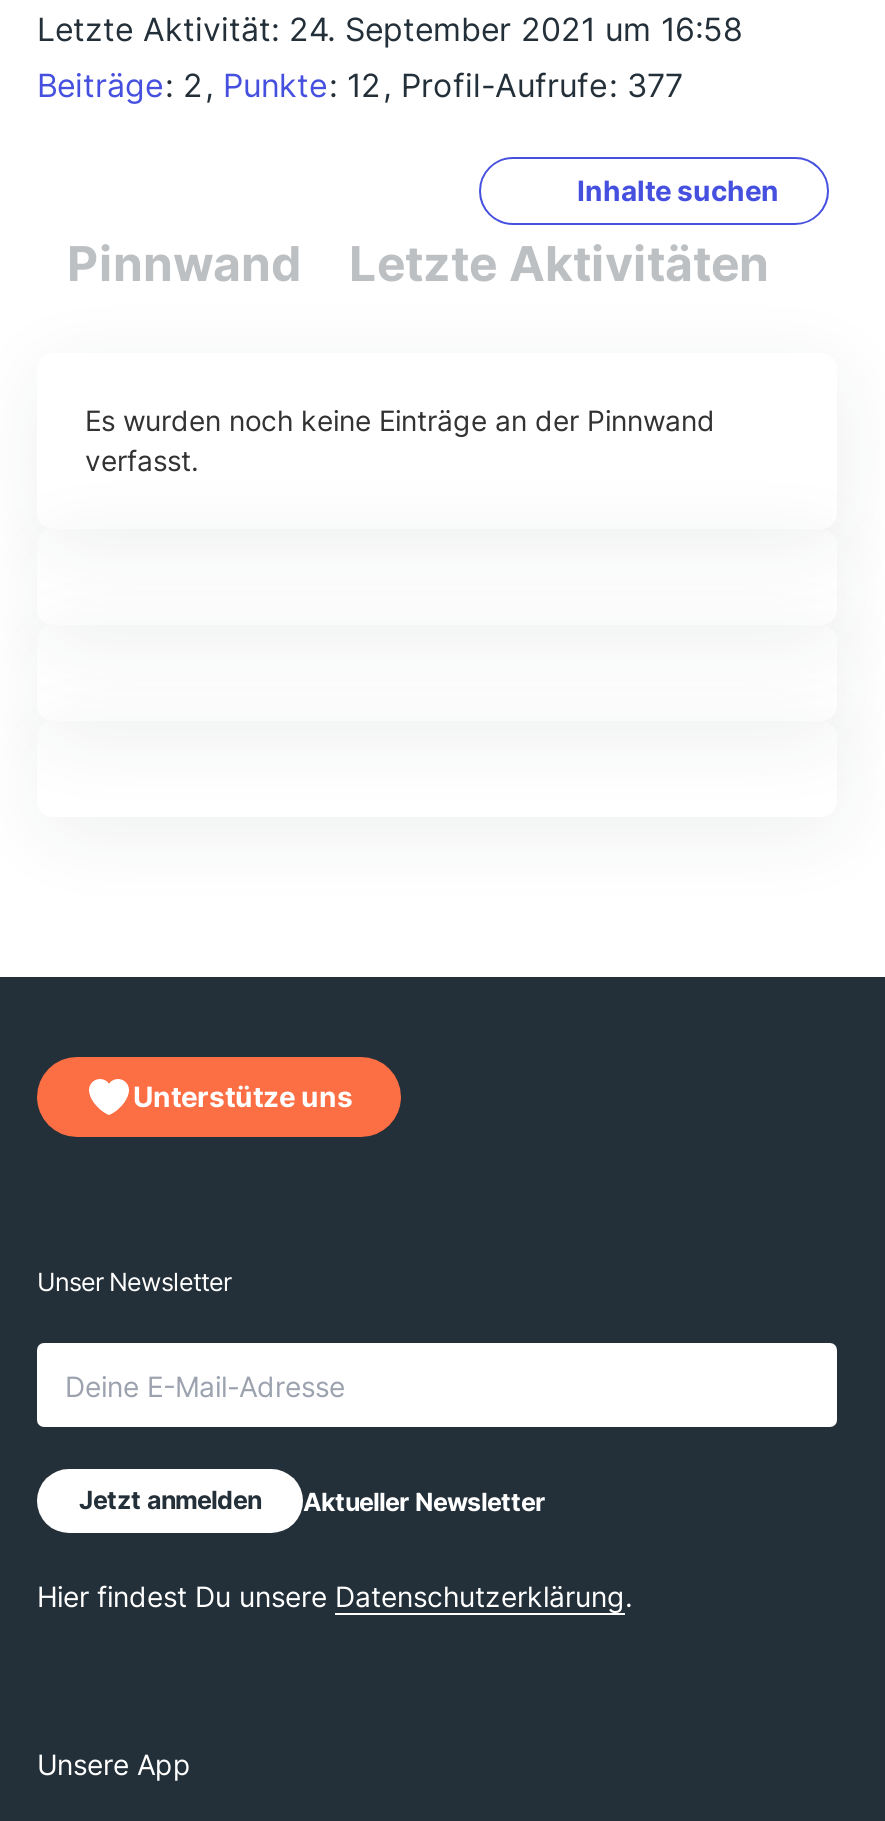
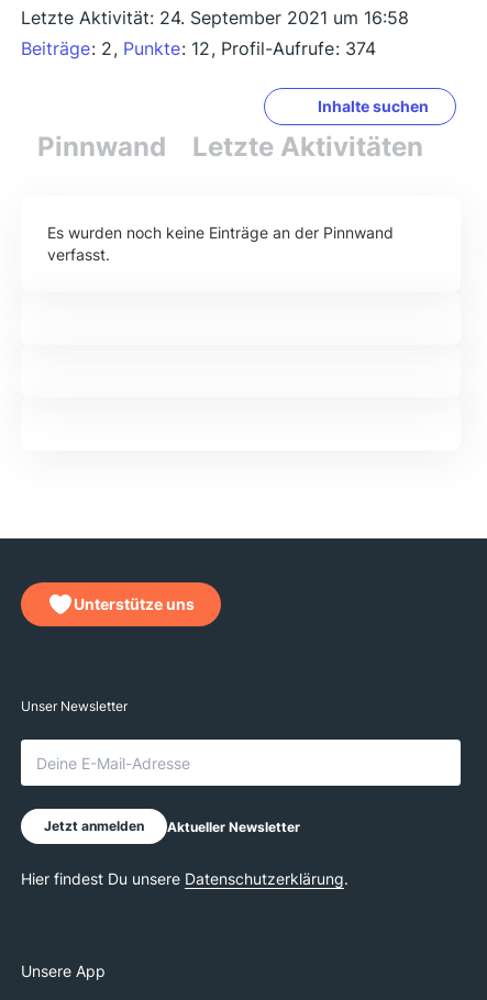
- Beiträge 2 Punkte 12 Profil-Aufrufe 377
+ Beiträge 2 Punkte 12 Profil-Aufrufe 374
